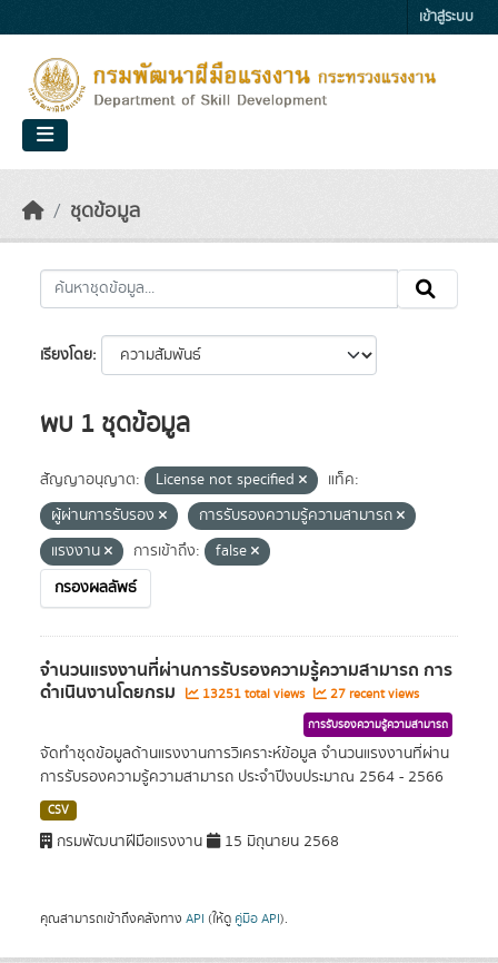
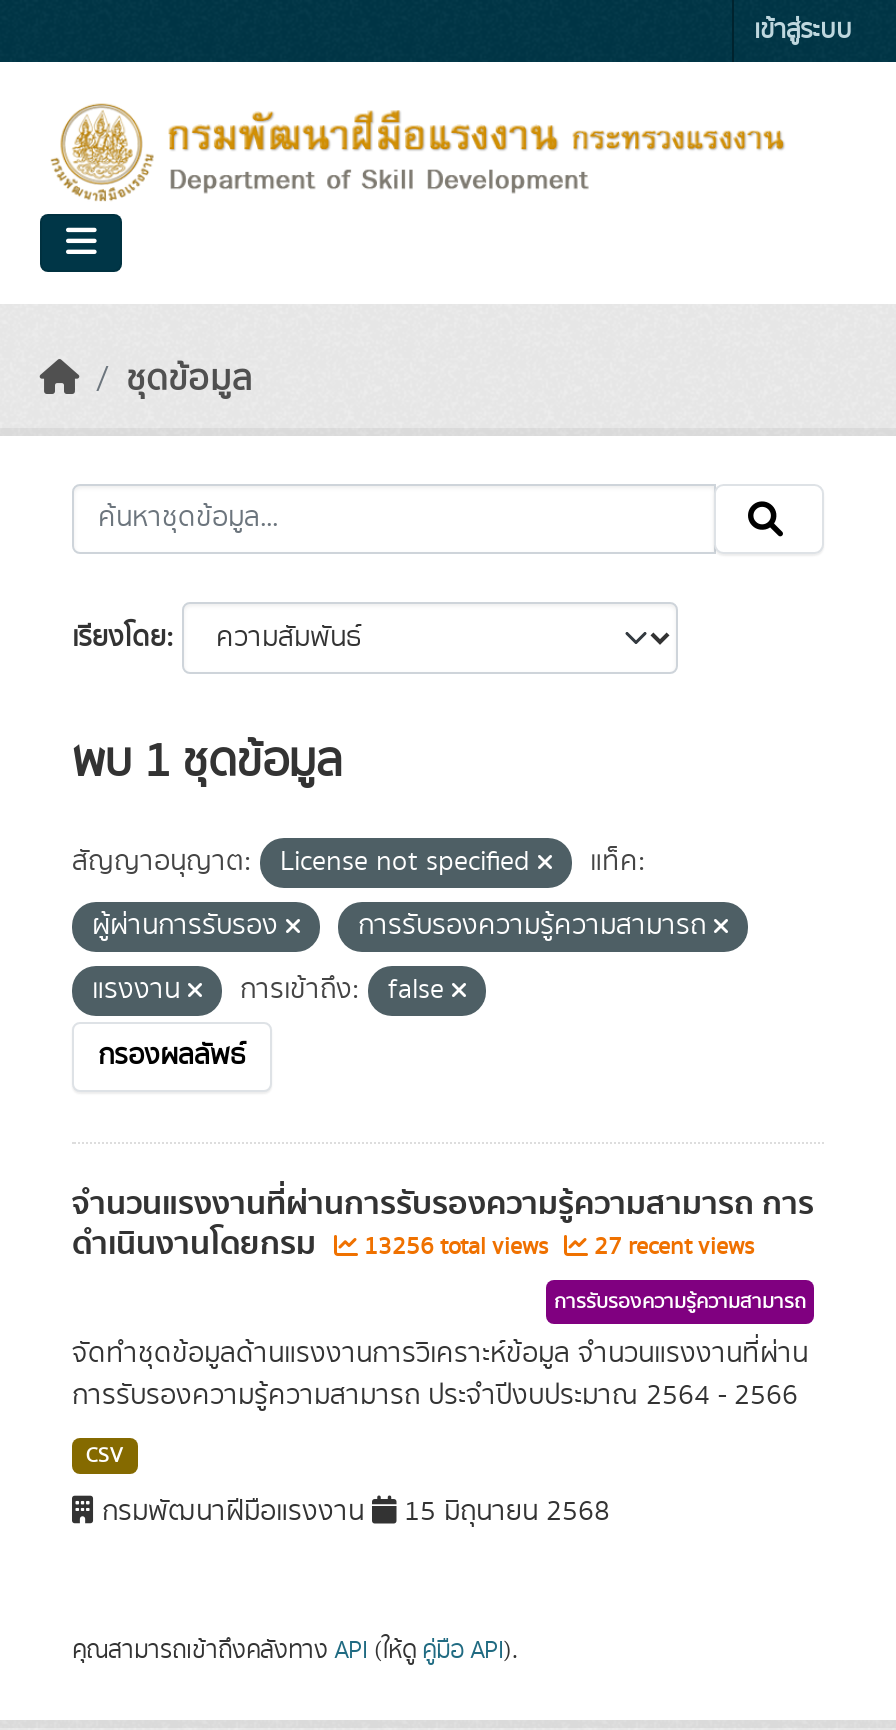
- ดำเนินงานโดยกรม 13251 total views 27 recent views
+ ดำเนินงานโดยกรม 13256 total views 27 recent views
